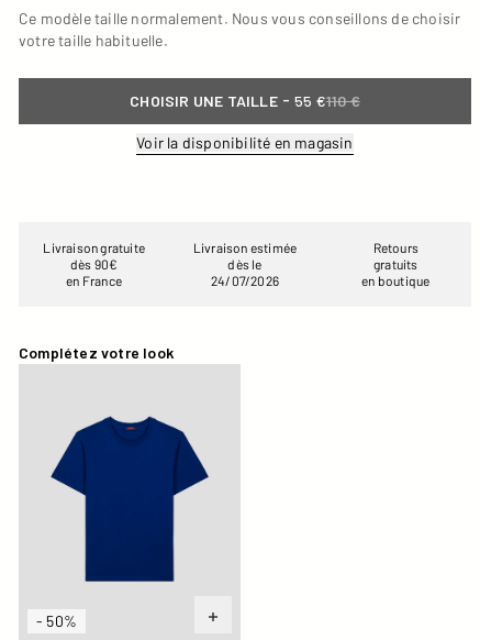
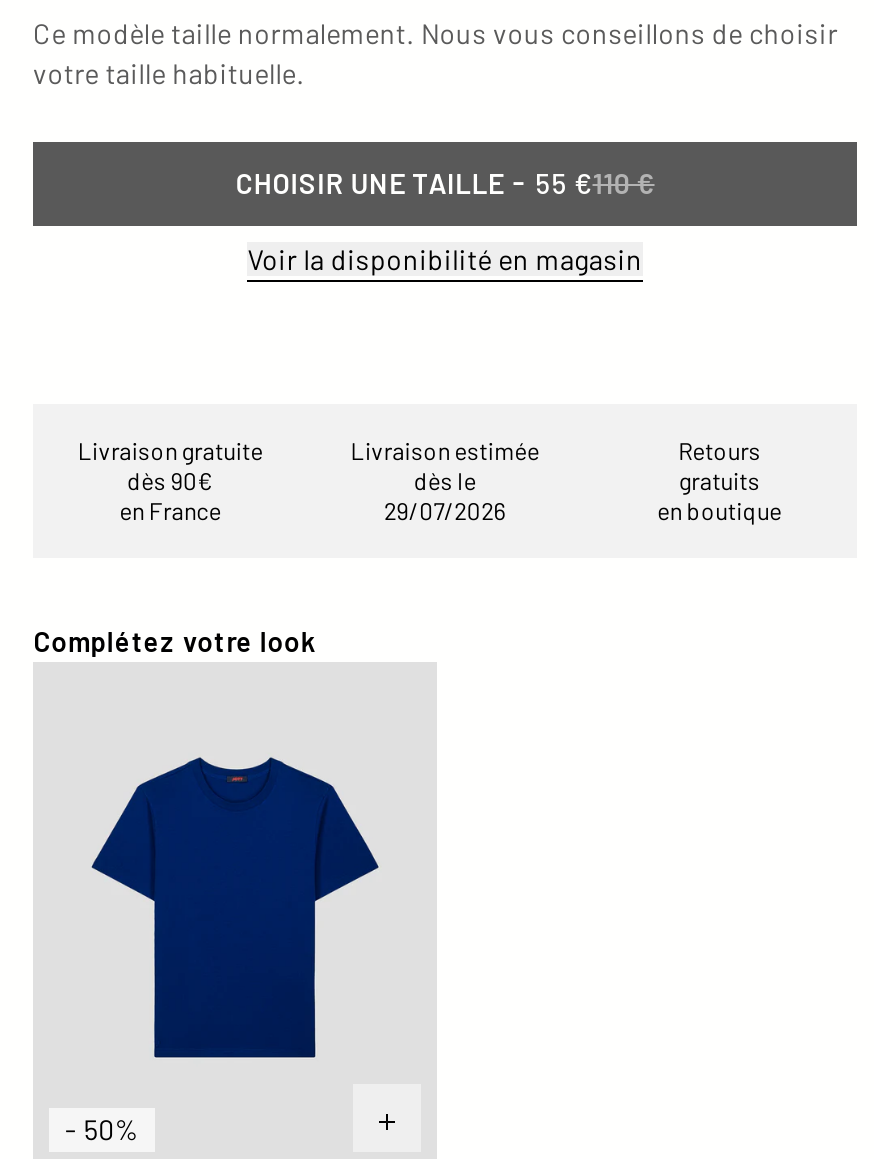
- 24/07/2026
+ 29/07/2026
